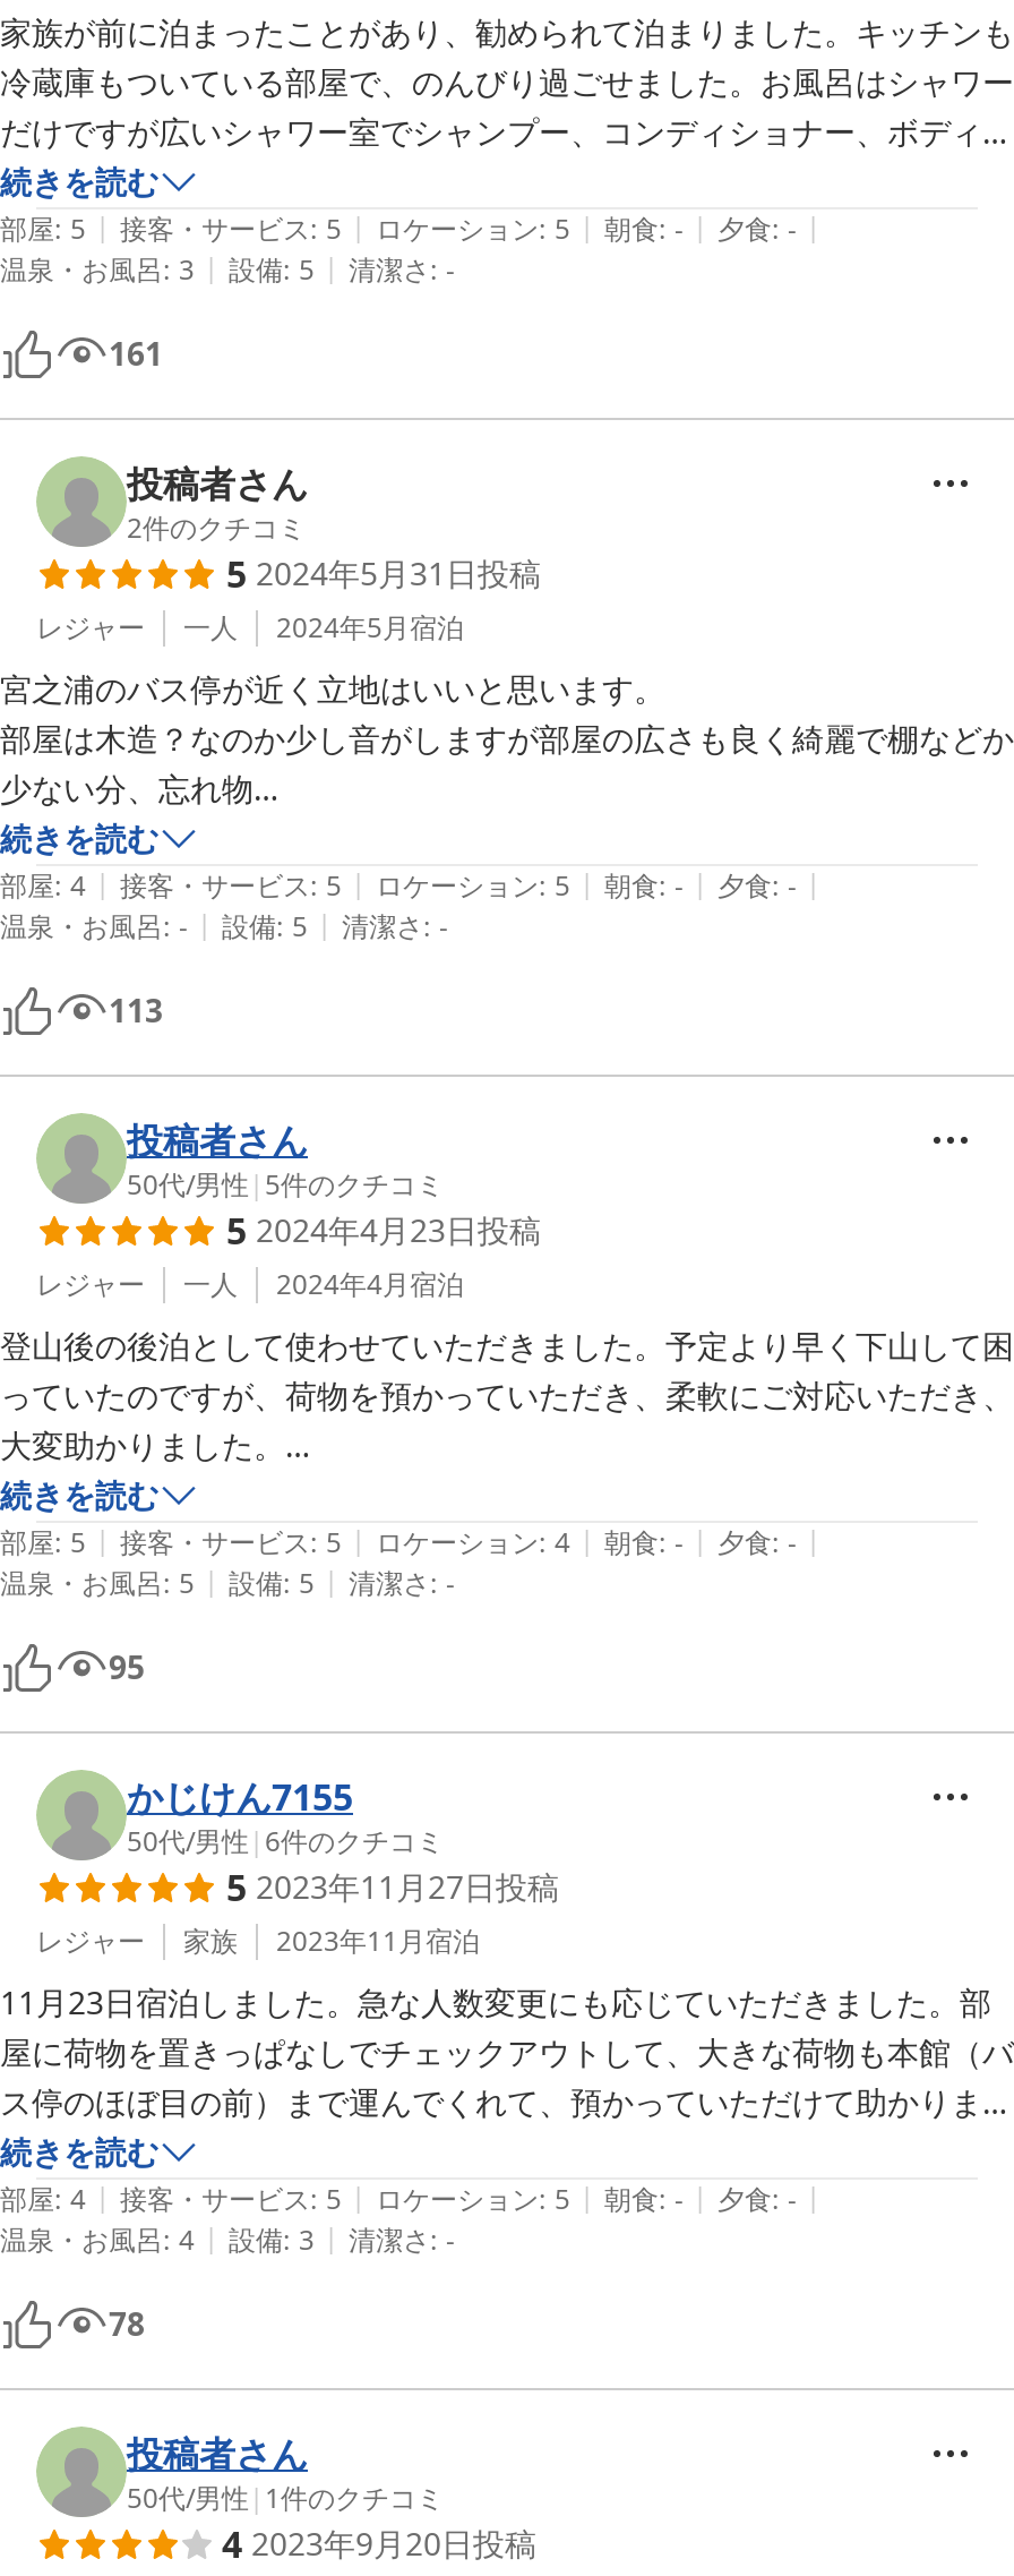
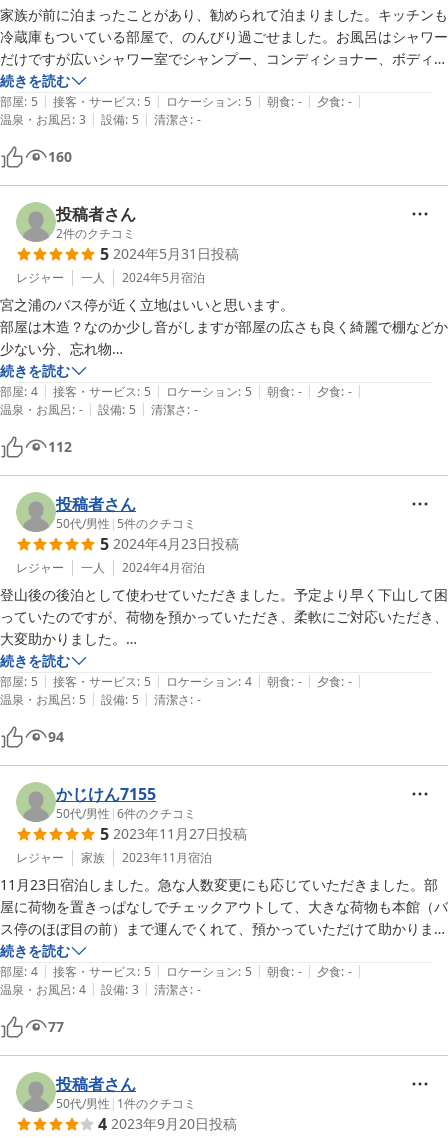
- 161
+ 160

- 113
+ 112

- 95
+ 94

- 78
+ 77
